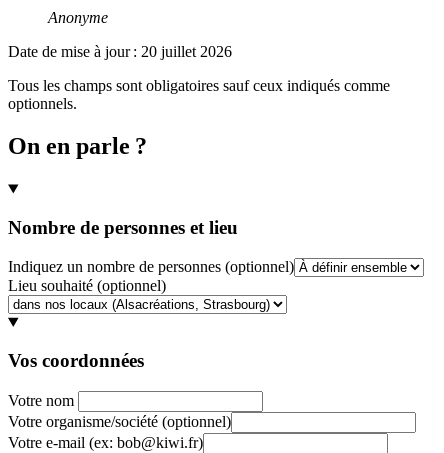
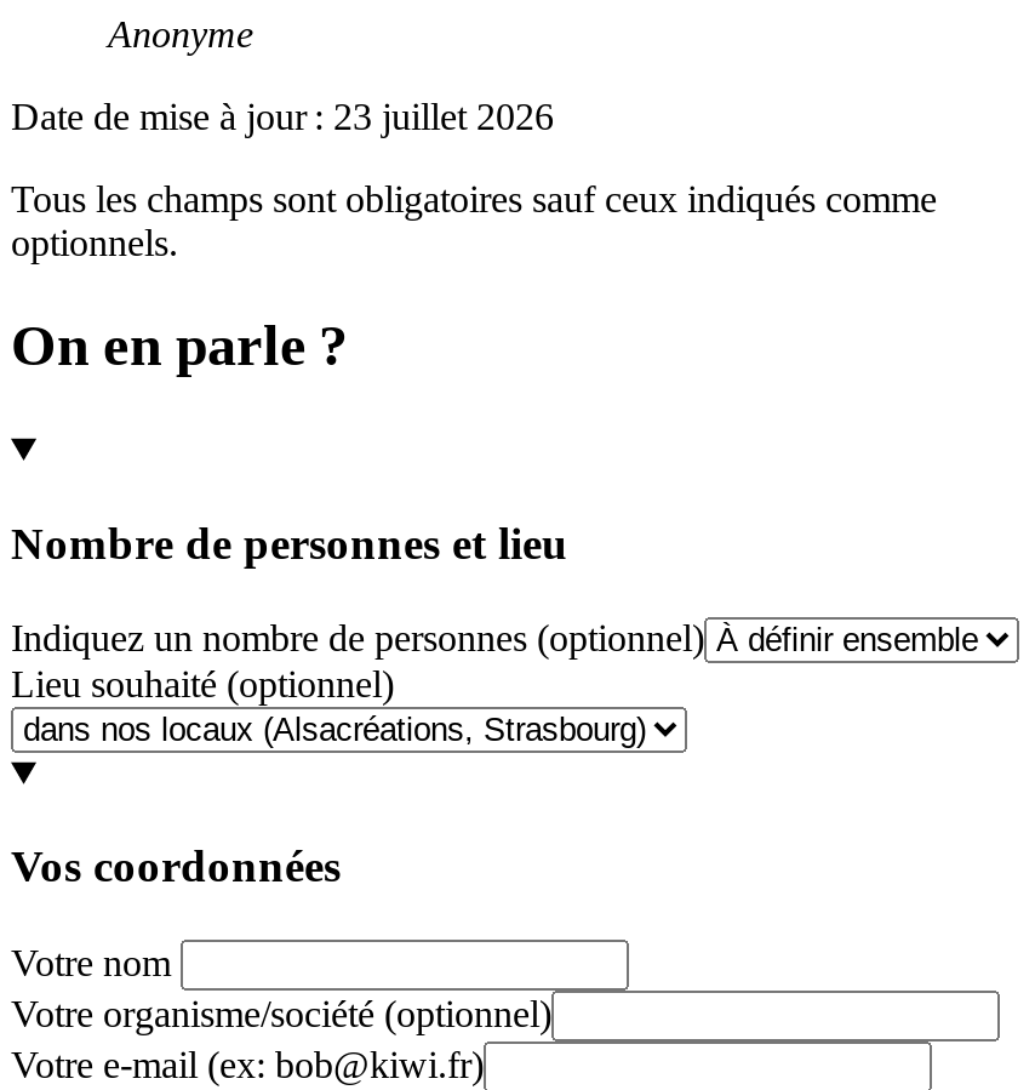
- Date de mise à jour : 20 juillet 2026
+ Date de mise à jour : 23 juillet 2026
